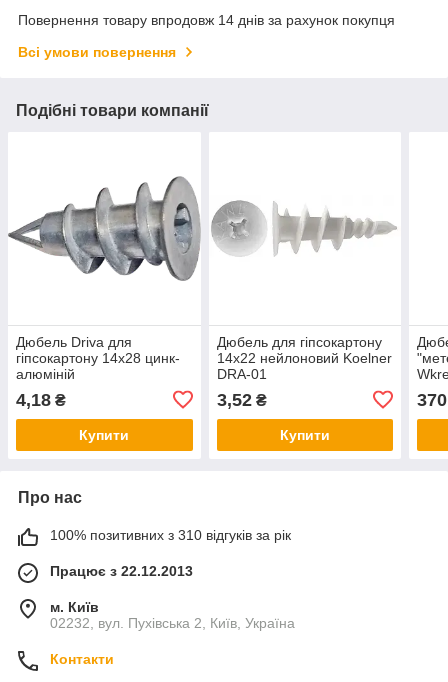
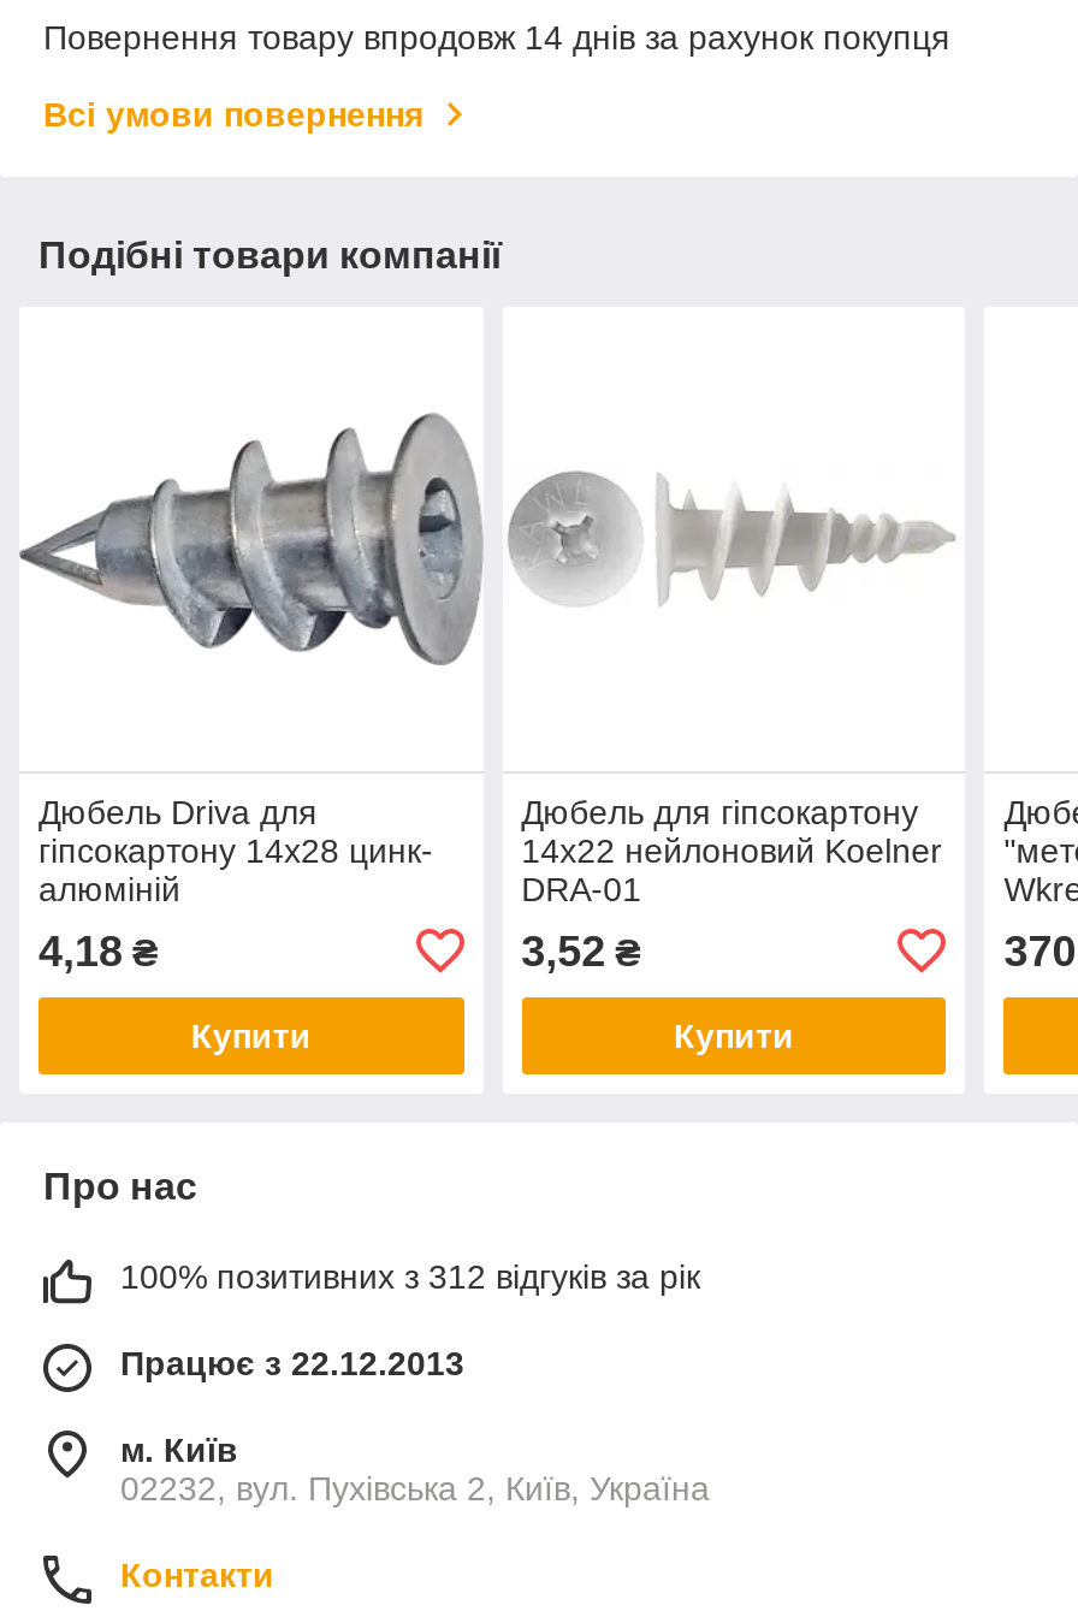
- 100% позитивних з 310 відгуків за рік
+ 100% позитивних з 312 відгуків за рік
